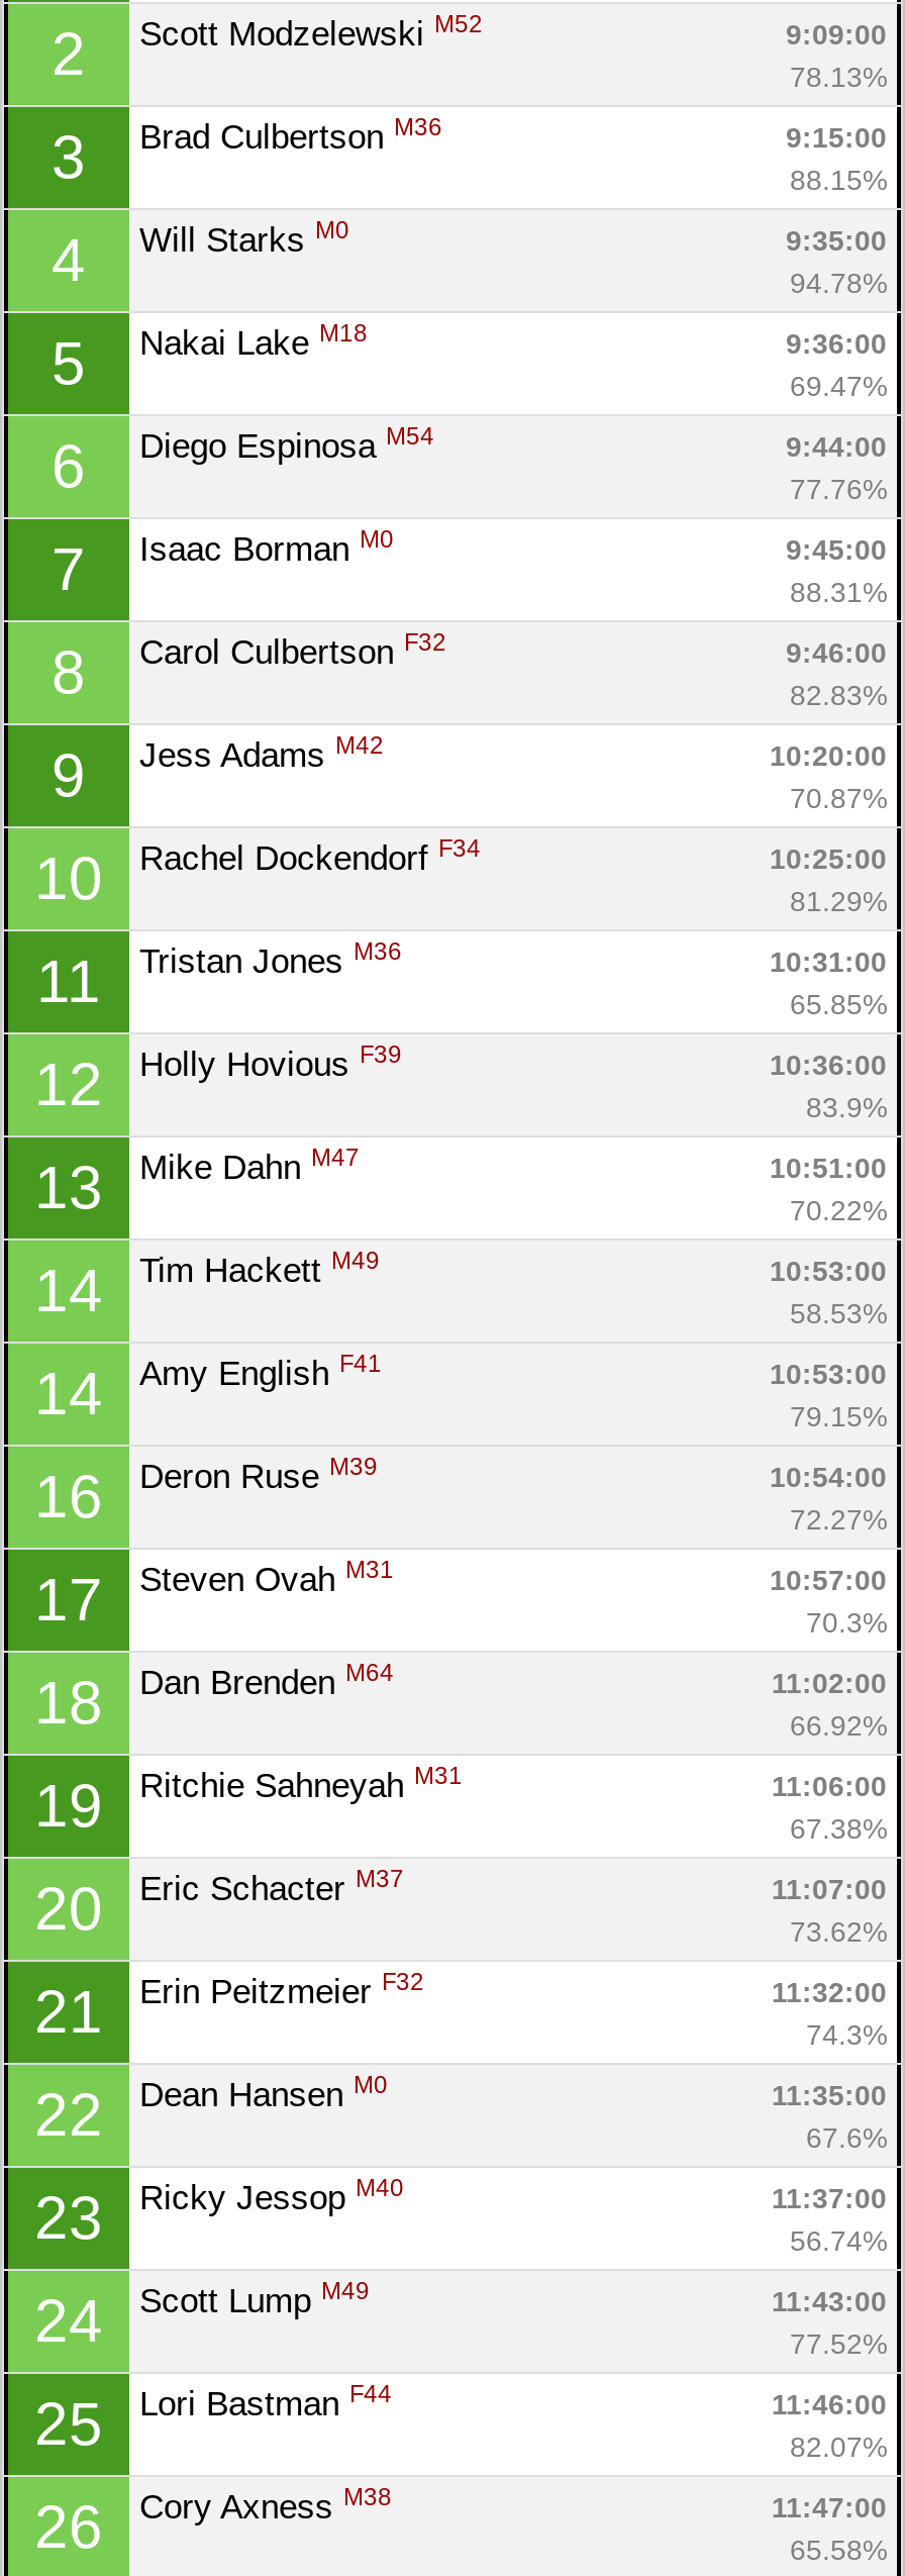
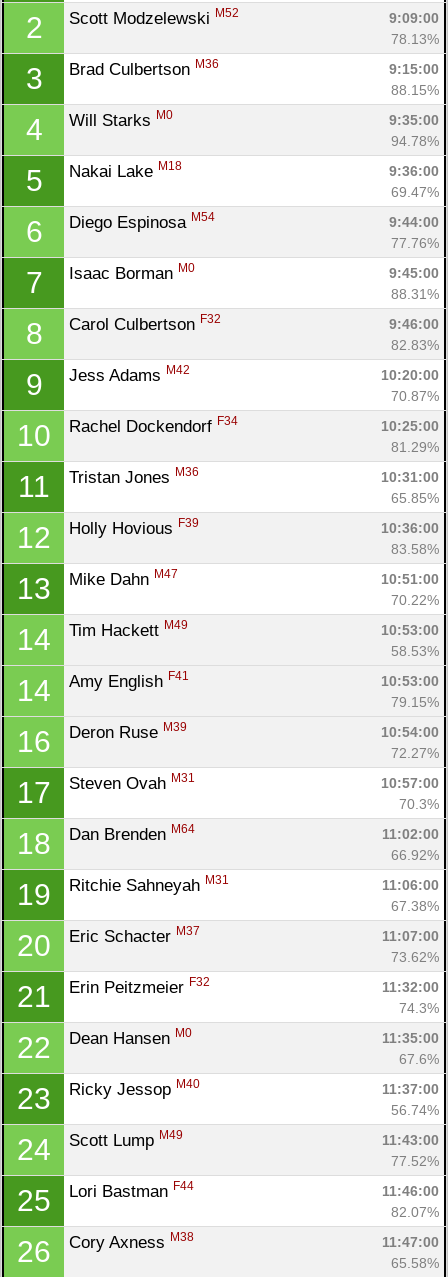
- 83.9%
+ 83.58%
